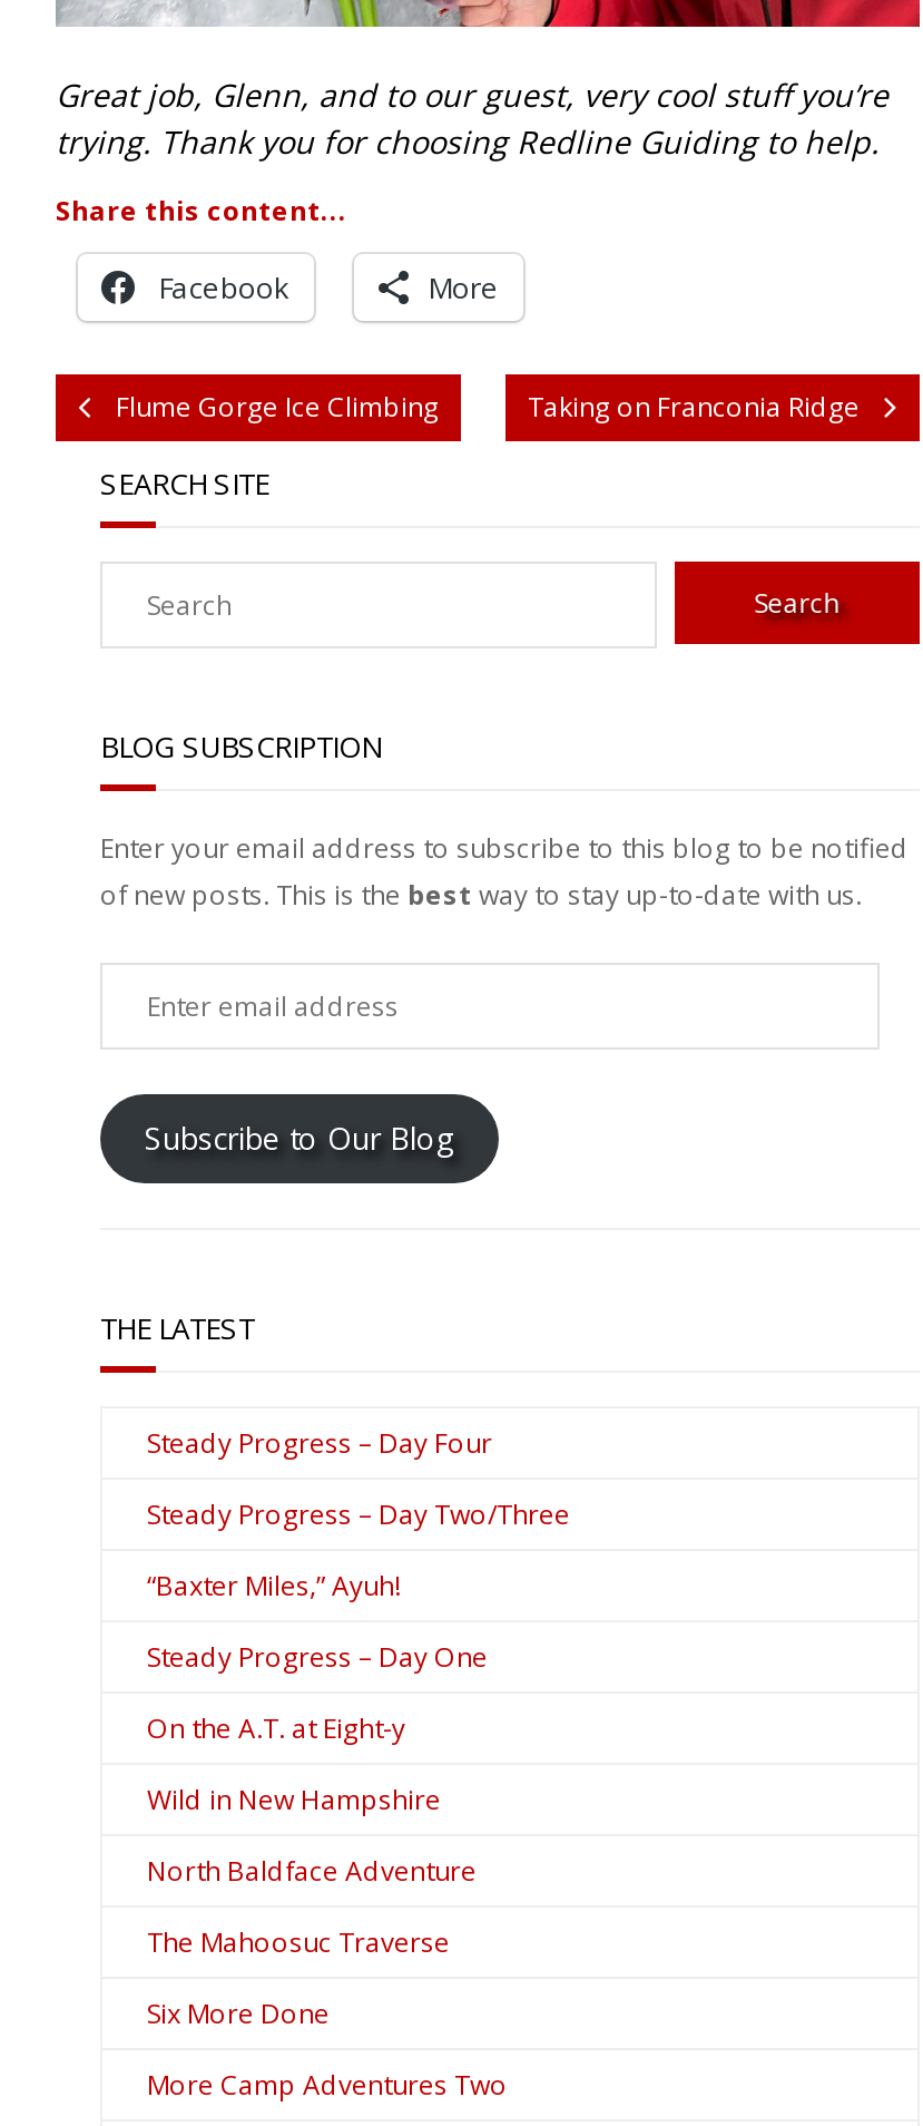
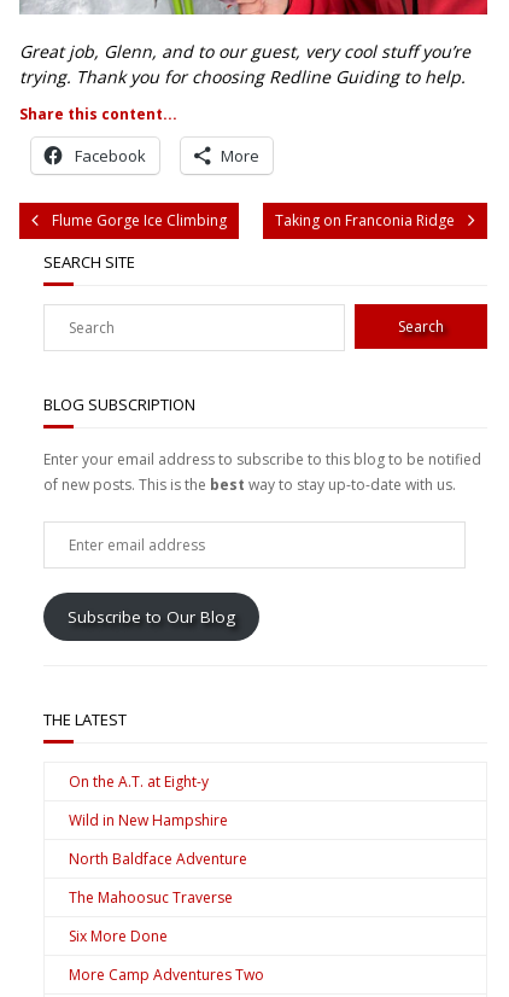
- Steady Progress – Day Four
- Steady Progress – Day Two/Three
- “Baxter Miles,” Ayuh!
- Steady Progress – Day One
